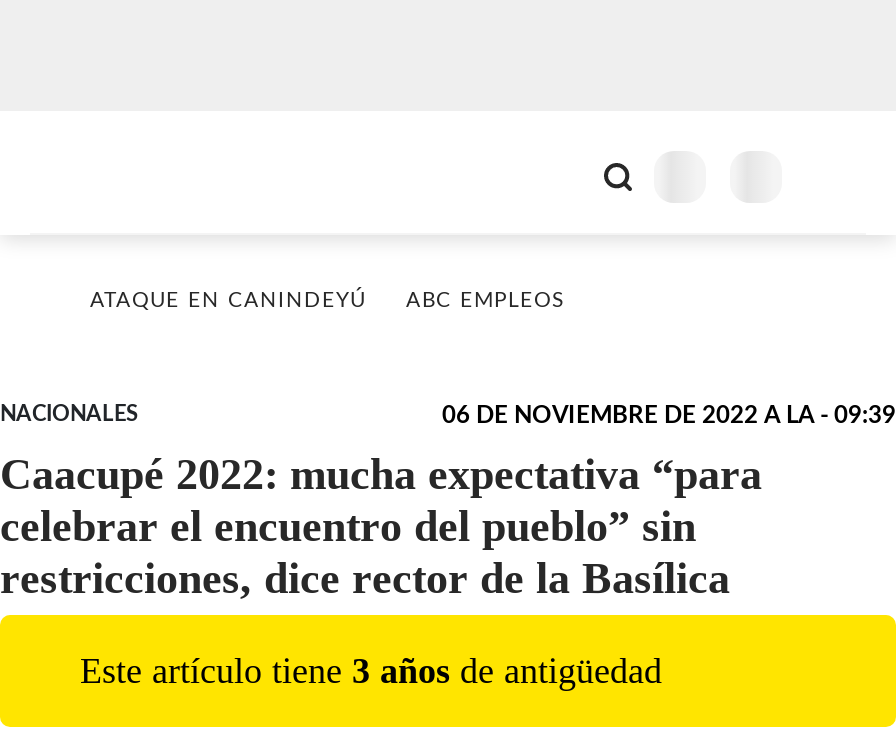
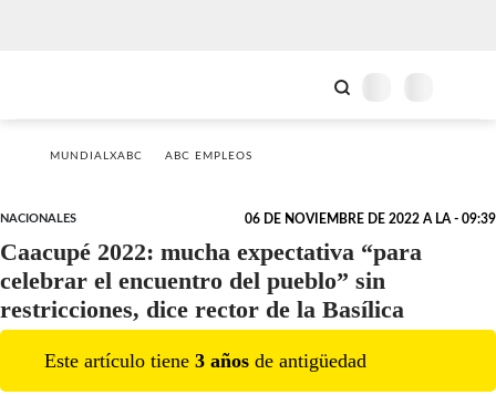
- ATAQUE EN CANINDEYÚ
+ MUNDIALXABC
